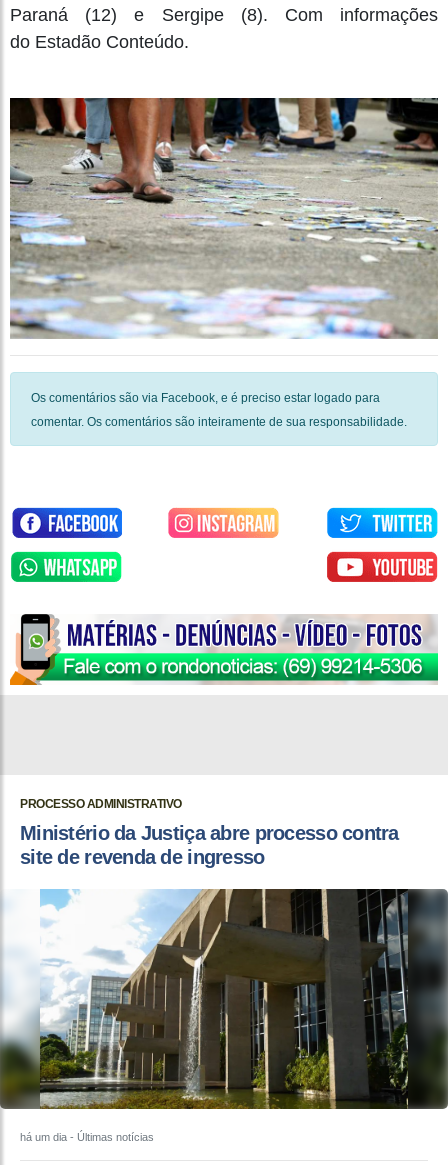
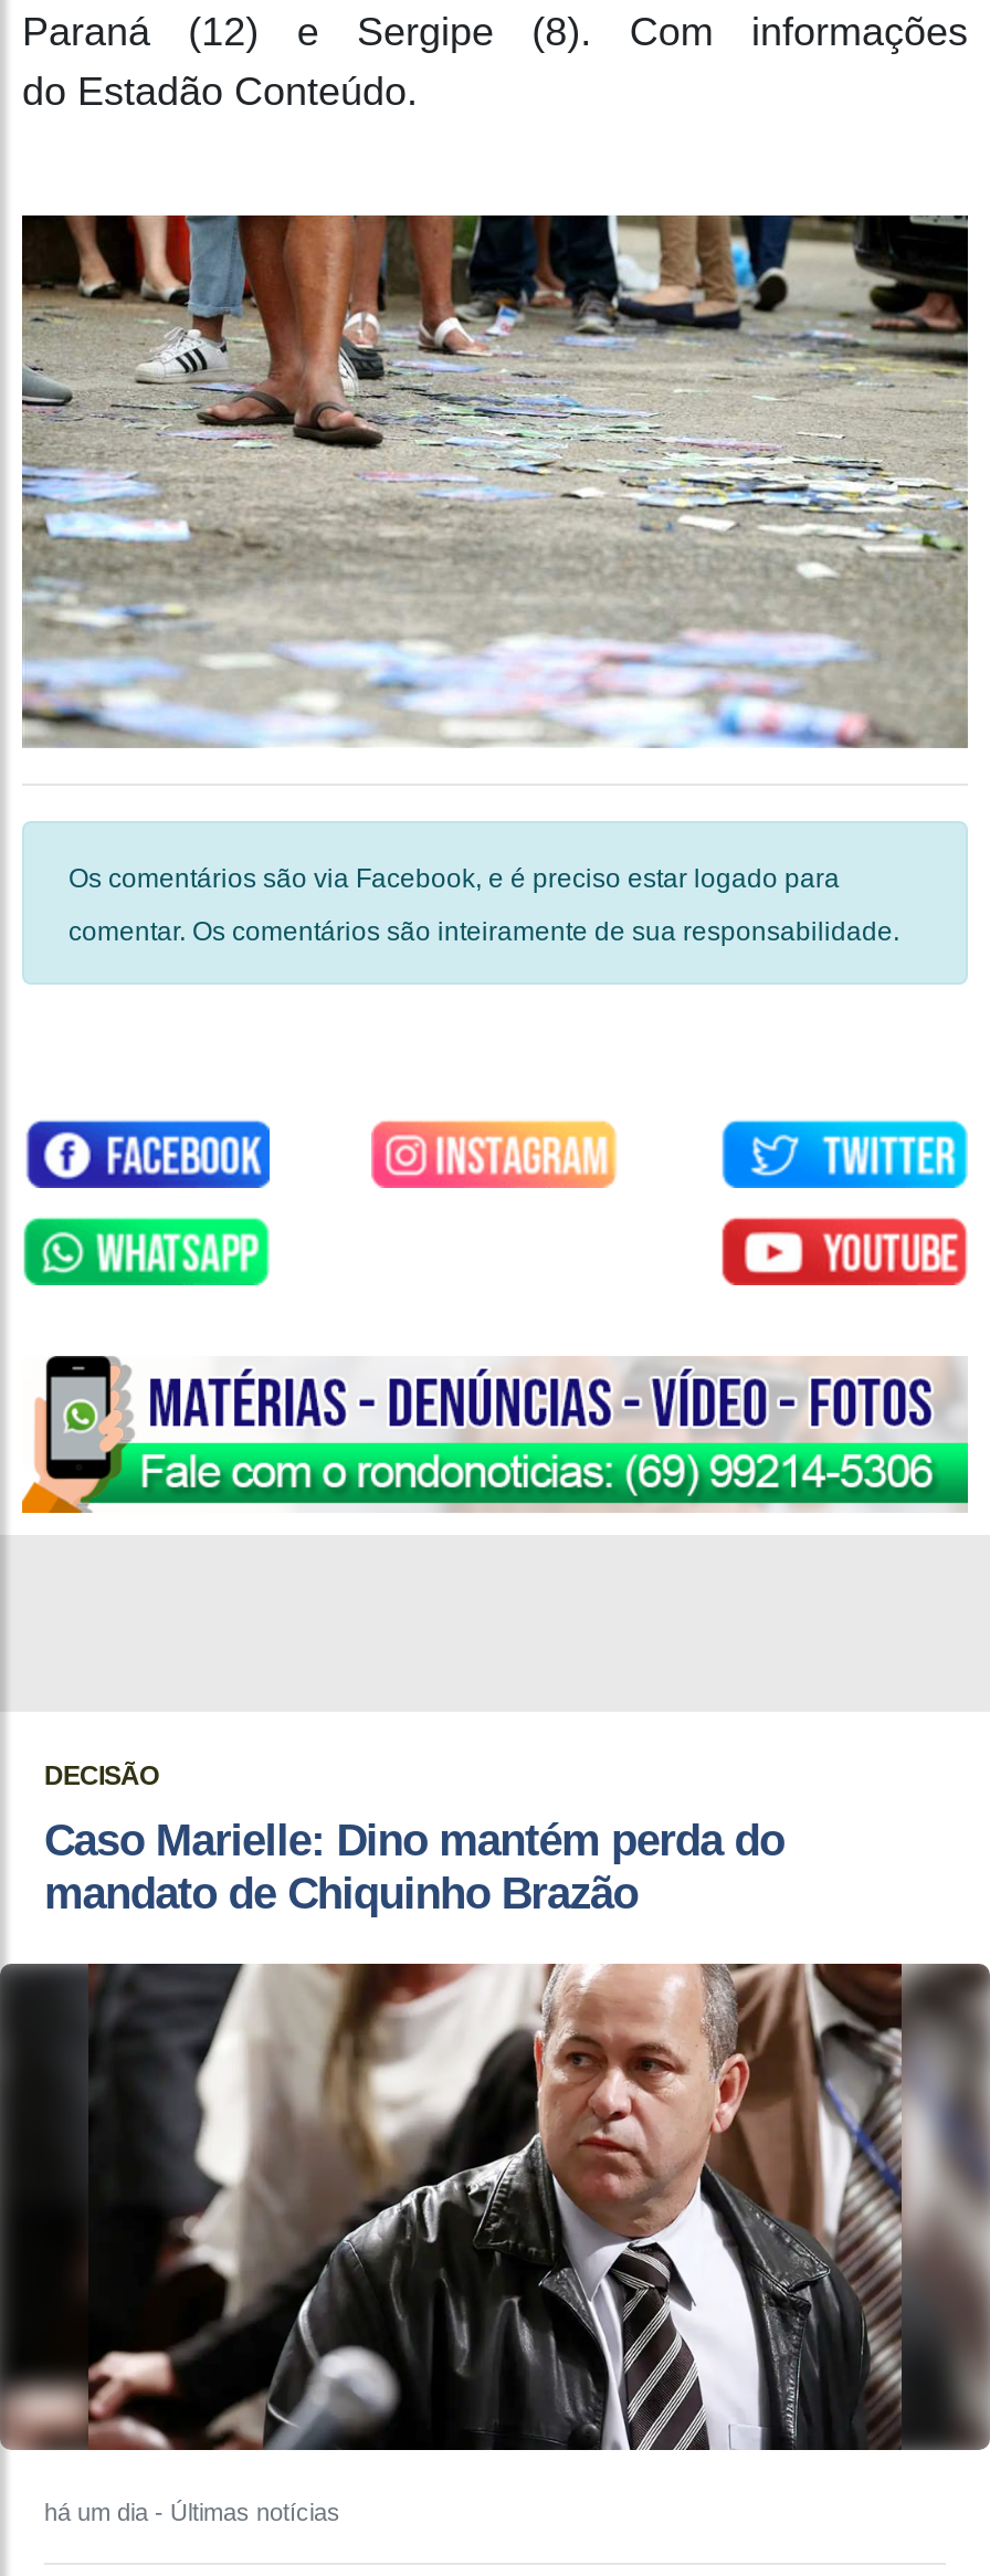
- PROCESSO ADMINISTRATIVO
+ DECISÃO

- Ministério da Justiça abre processo contra
- site de revenda de ingresso
+ Caso Marielle: Dino mantém perda do
+ mandato de Chiquinho Brazão

- [image]
+ [image]
